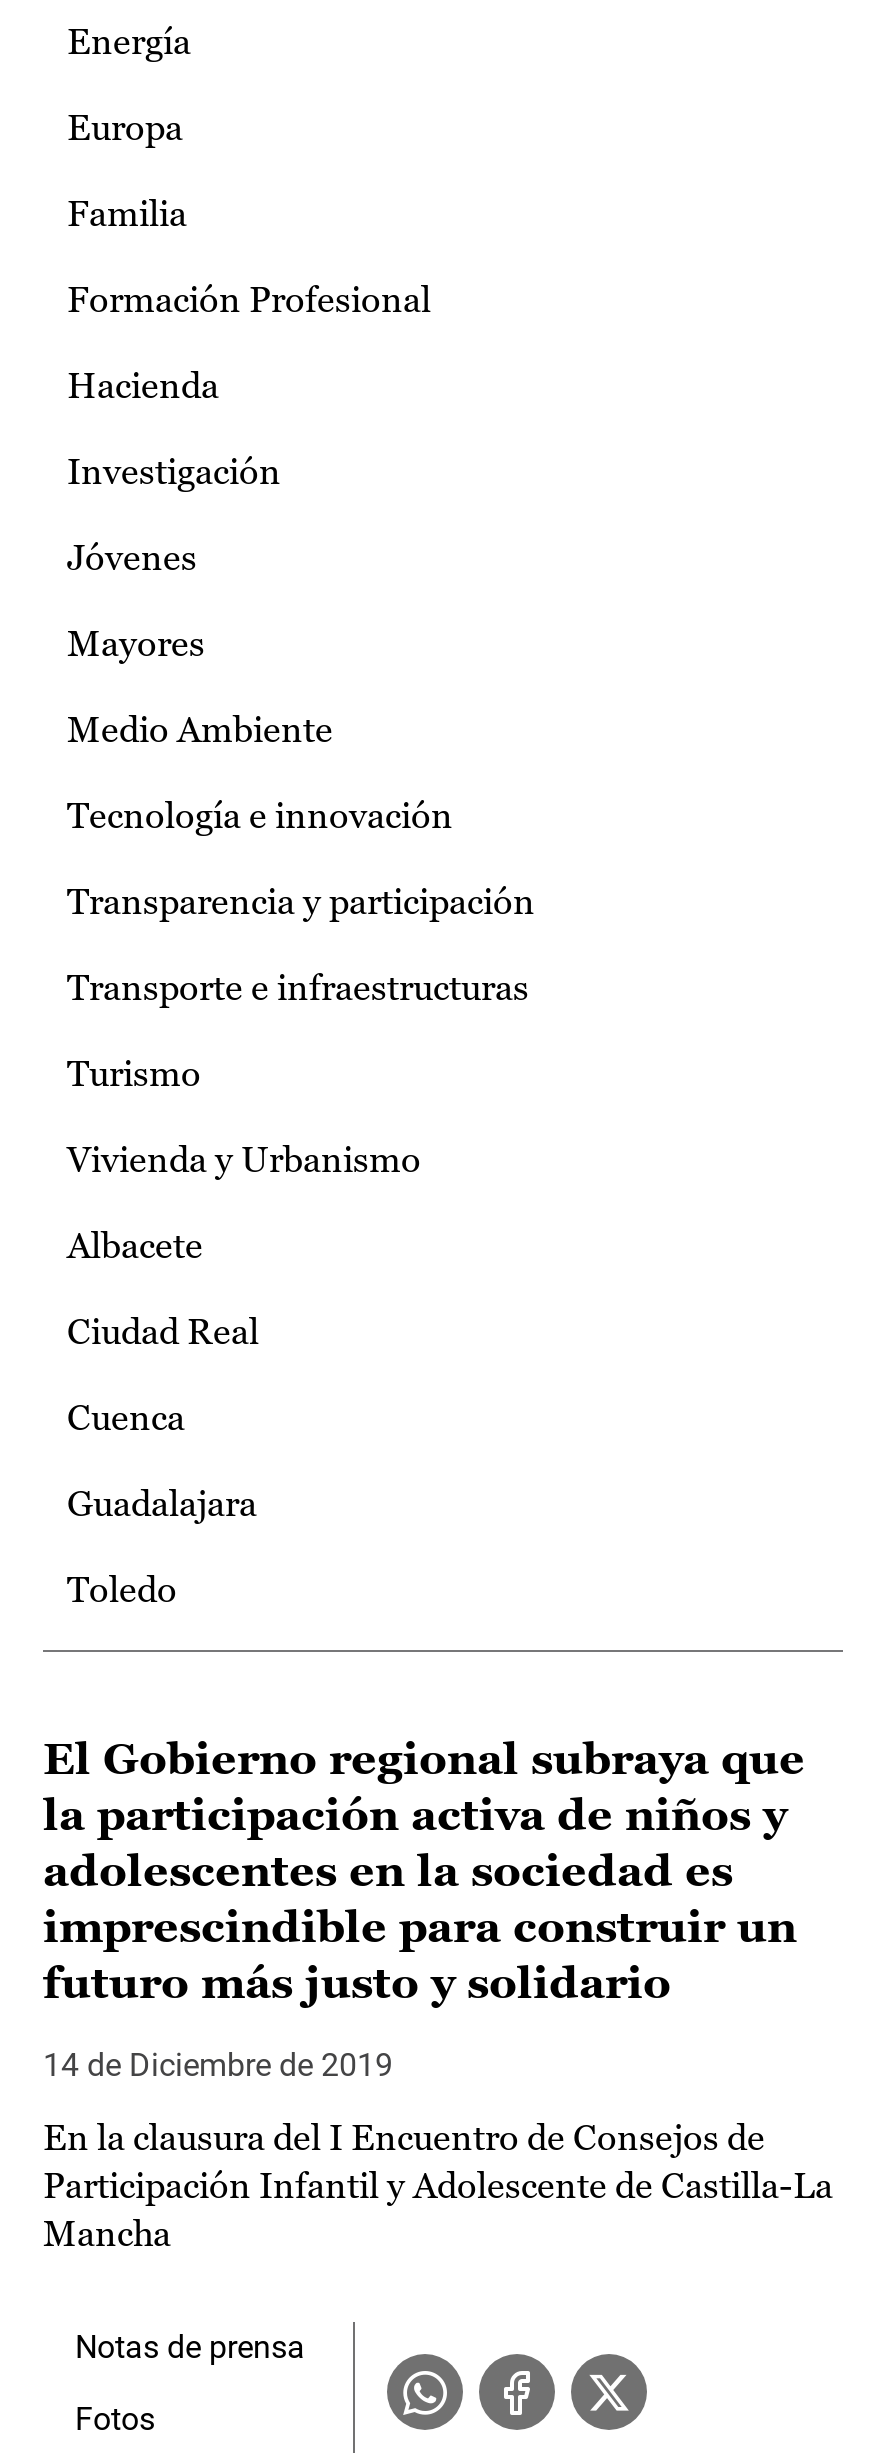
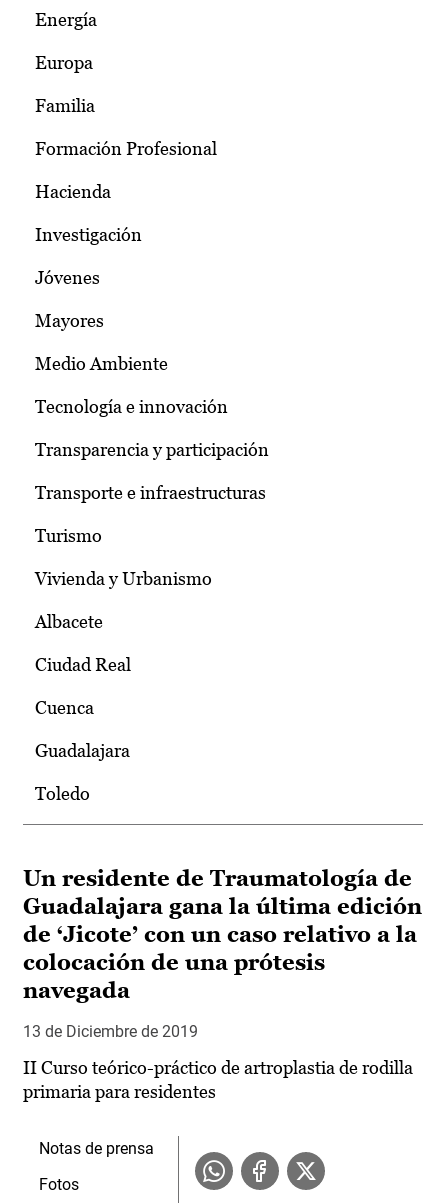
- El Gobierno regional subraya que
- la participación activa de niños y
- adolescentes en la sociedad es
- imprescindible para construir un
- futuro más justo y solidario
+ Un residente de Traumatología de
+ Guadalajara gana la última edición
+ de ‘Jicote’ con un caso relativo a la
+ colocación de una prótesis
+ navegada

- 14 de Diciembre de 2019
+ 13 de Diciembre de 2019

- En la clausura del I Encuentro de Consejos de
- Participación Infantil y Adolescente de Castilla-La
- Mancha
+ II Curso teórico-práctico de artroplastia de rodilla
+ primaria para residentes
